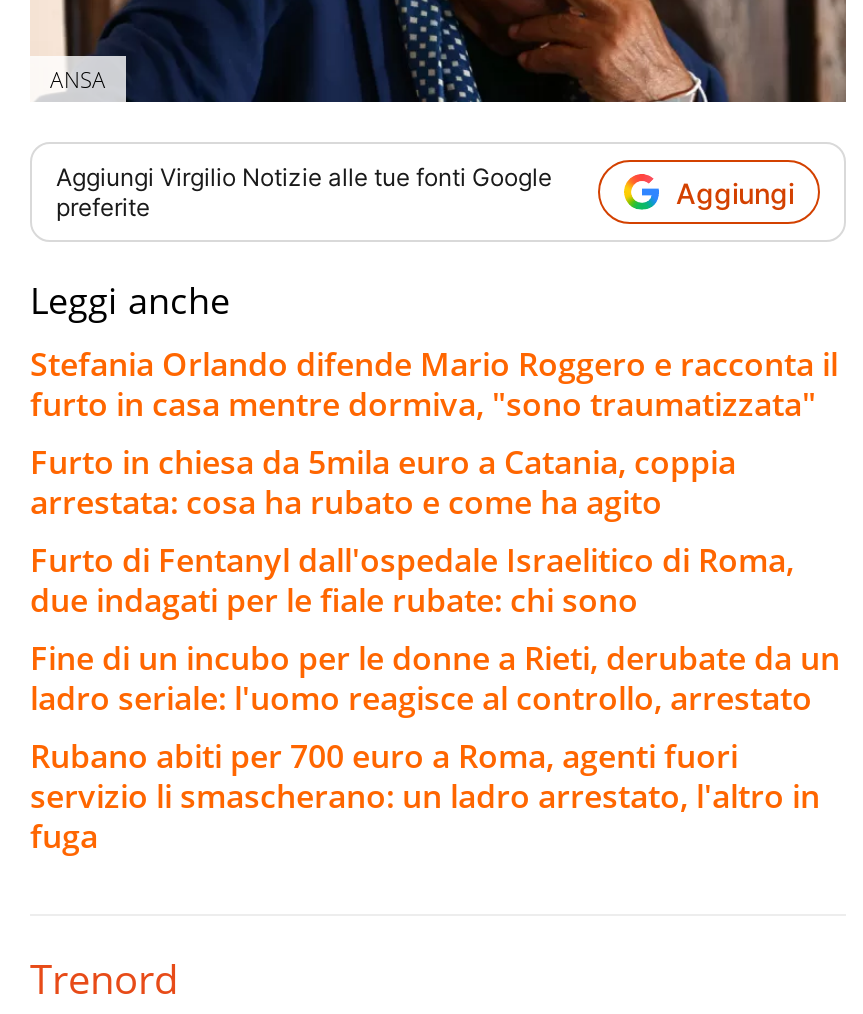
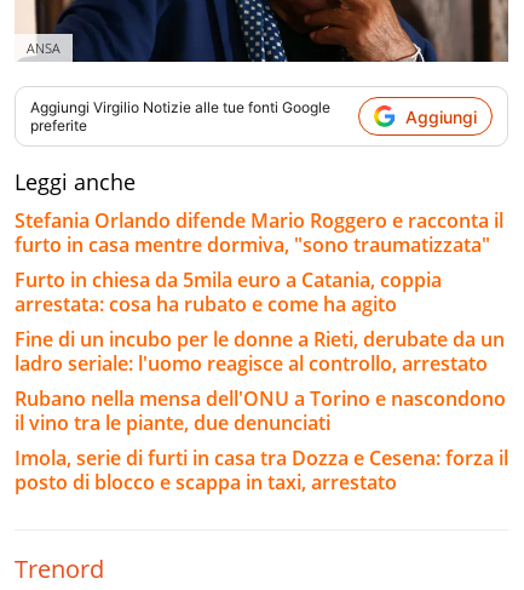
- Furto di Fentanyl dall'ospedale Israelitico di Roma,
- due indagati per le fiale rubate: chi sono

moved up: Fine di un incubo per le donne a Rieti, derubate da un | ladro seriale: l'uomo reagisce al controllo, arrestato

- Rubano abiti per 700 euro a Roma, agenti fuori
- servizio li smascherano: un ladro arrestato, l'altro in
- fuga
+ Rubano nella mensa dell'ONU a Torino e nascondono
+ il vino tra le piante, due denunciati
+ Imola, serie di furti in casa tra Dozza e Cesena: forza il
+ posto di blocco e scappa in taxi, arrestato
